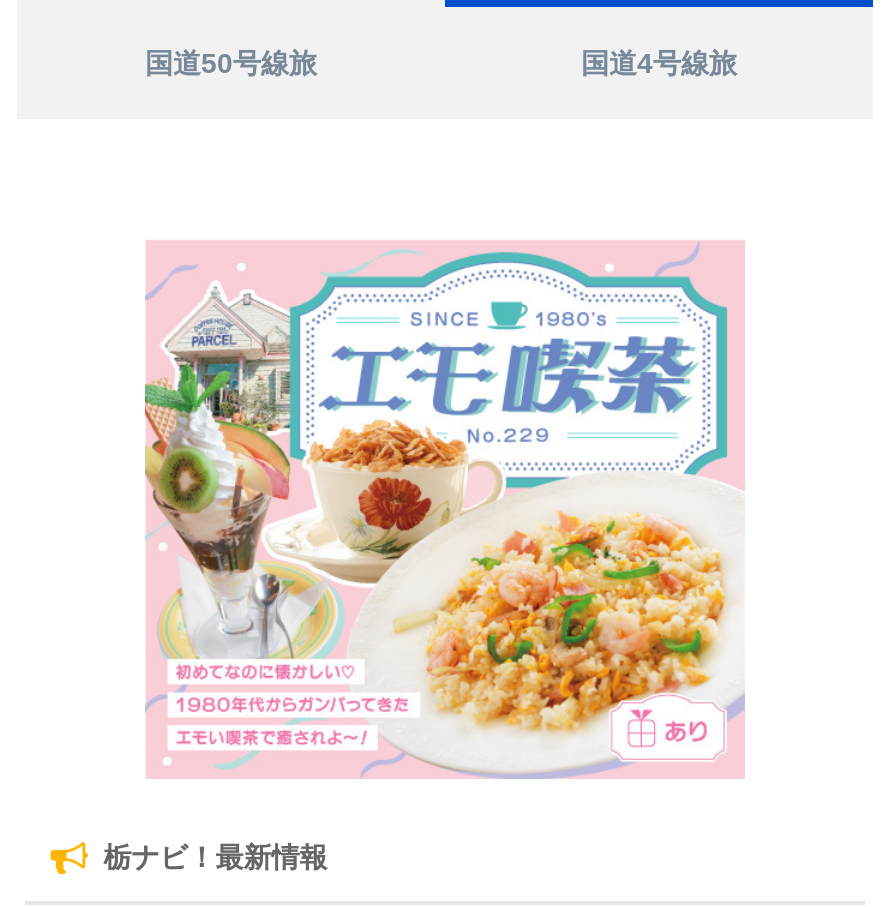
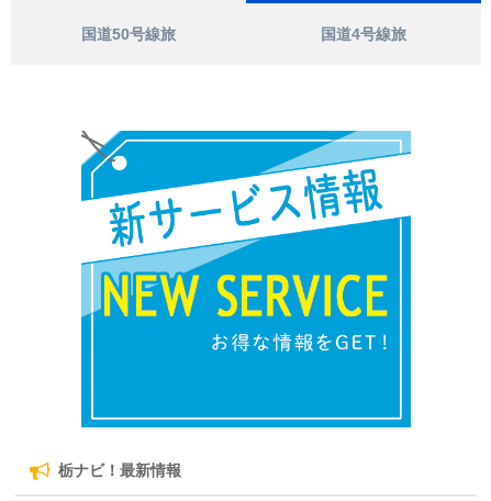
- [image]
+ [image]
